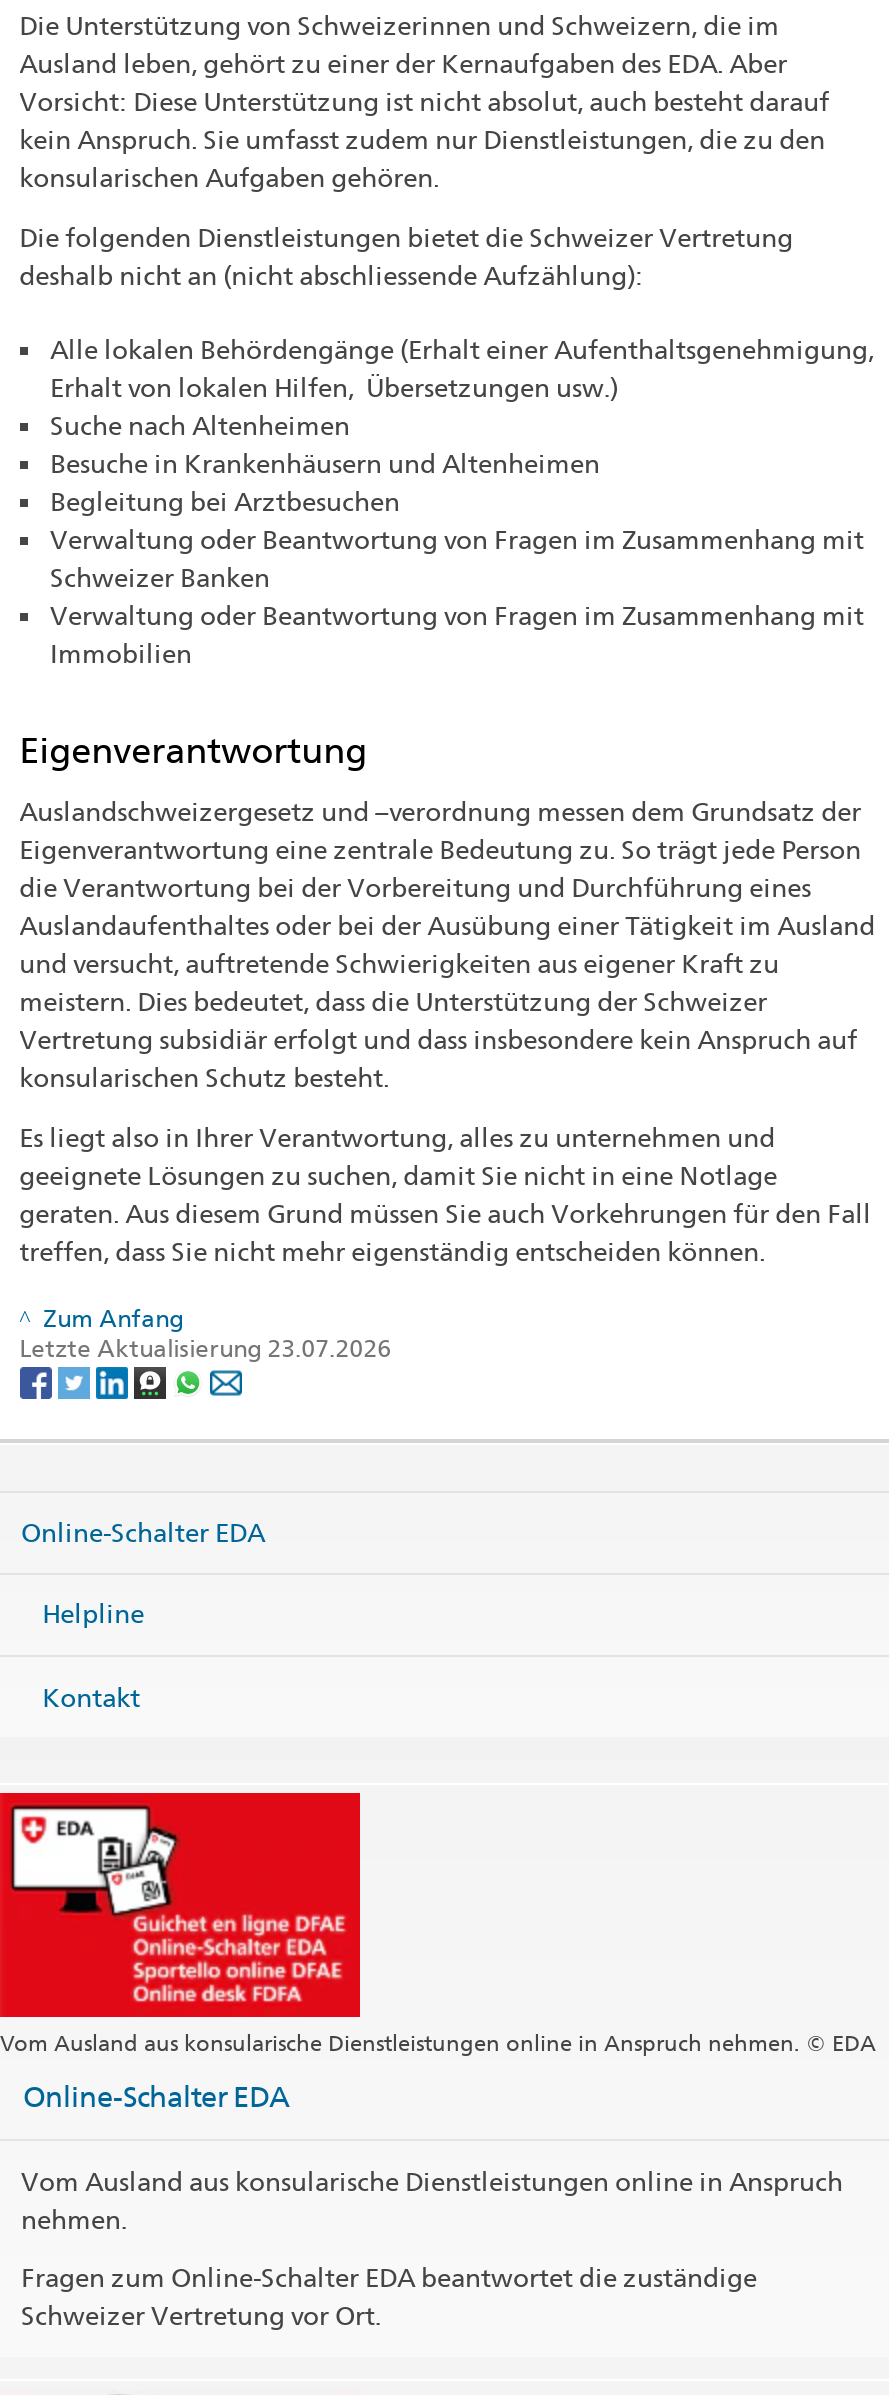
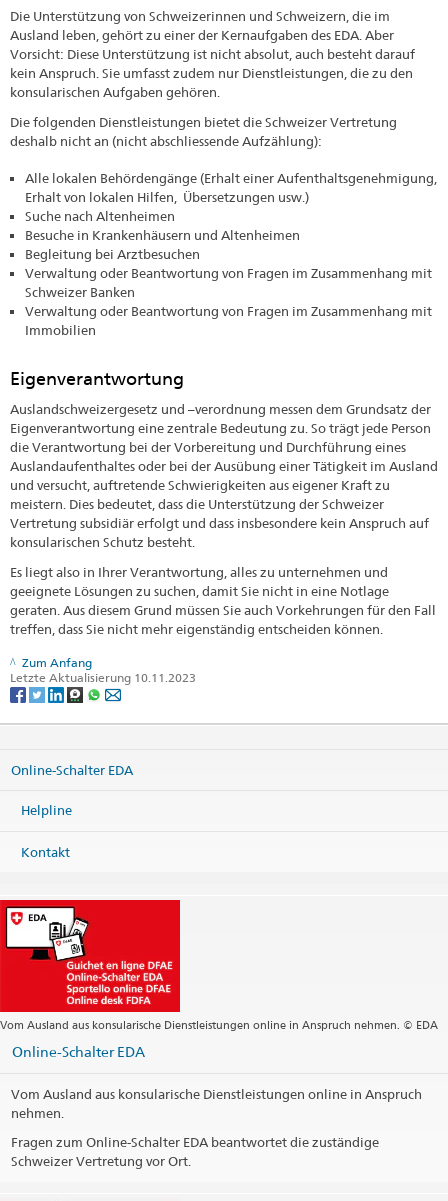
- Letzte Aktualisierung 23.07.2026
+ Letzte Aktualisierung 10.11.2023
